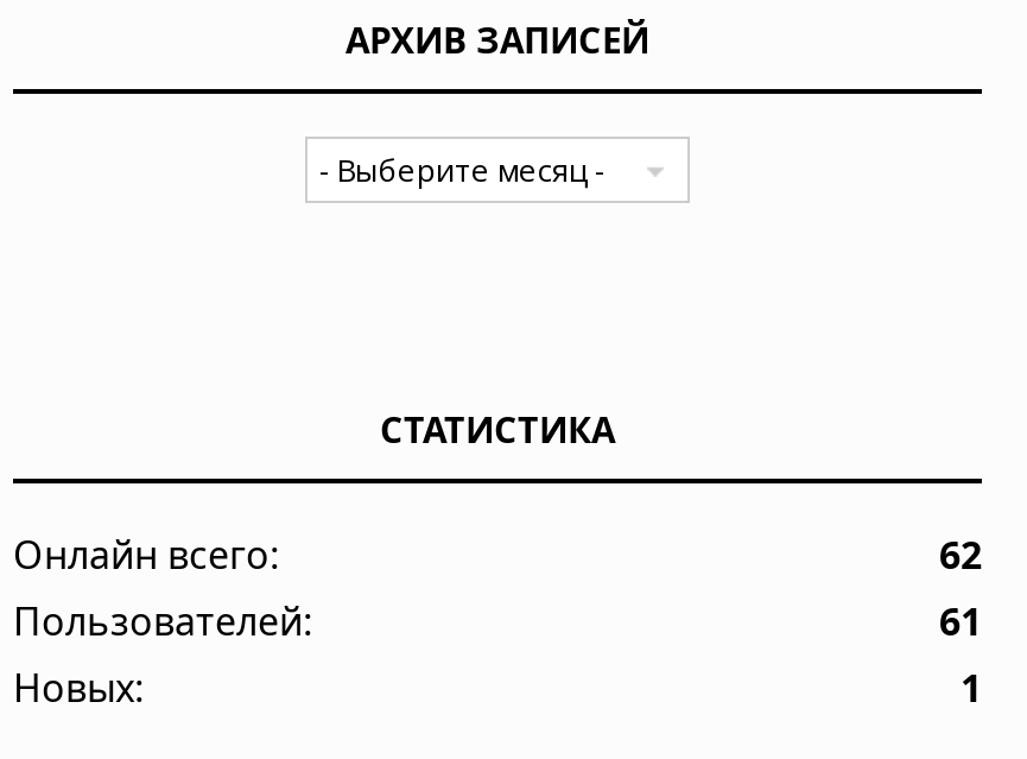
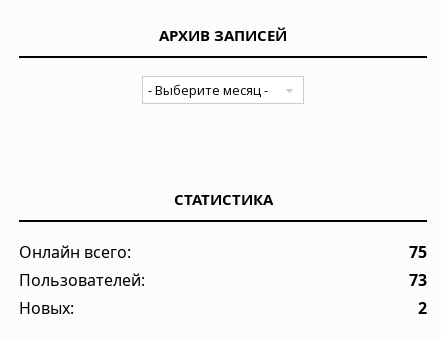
- 62
+ 75

- 61
+ 73

- 1
+ 2
